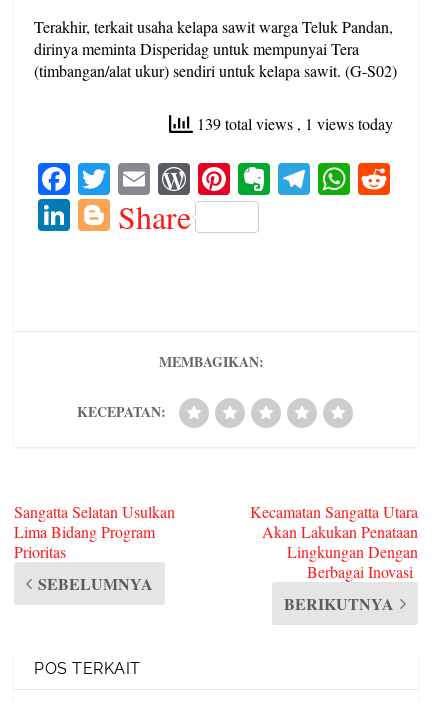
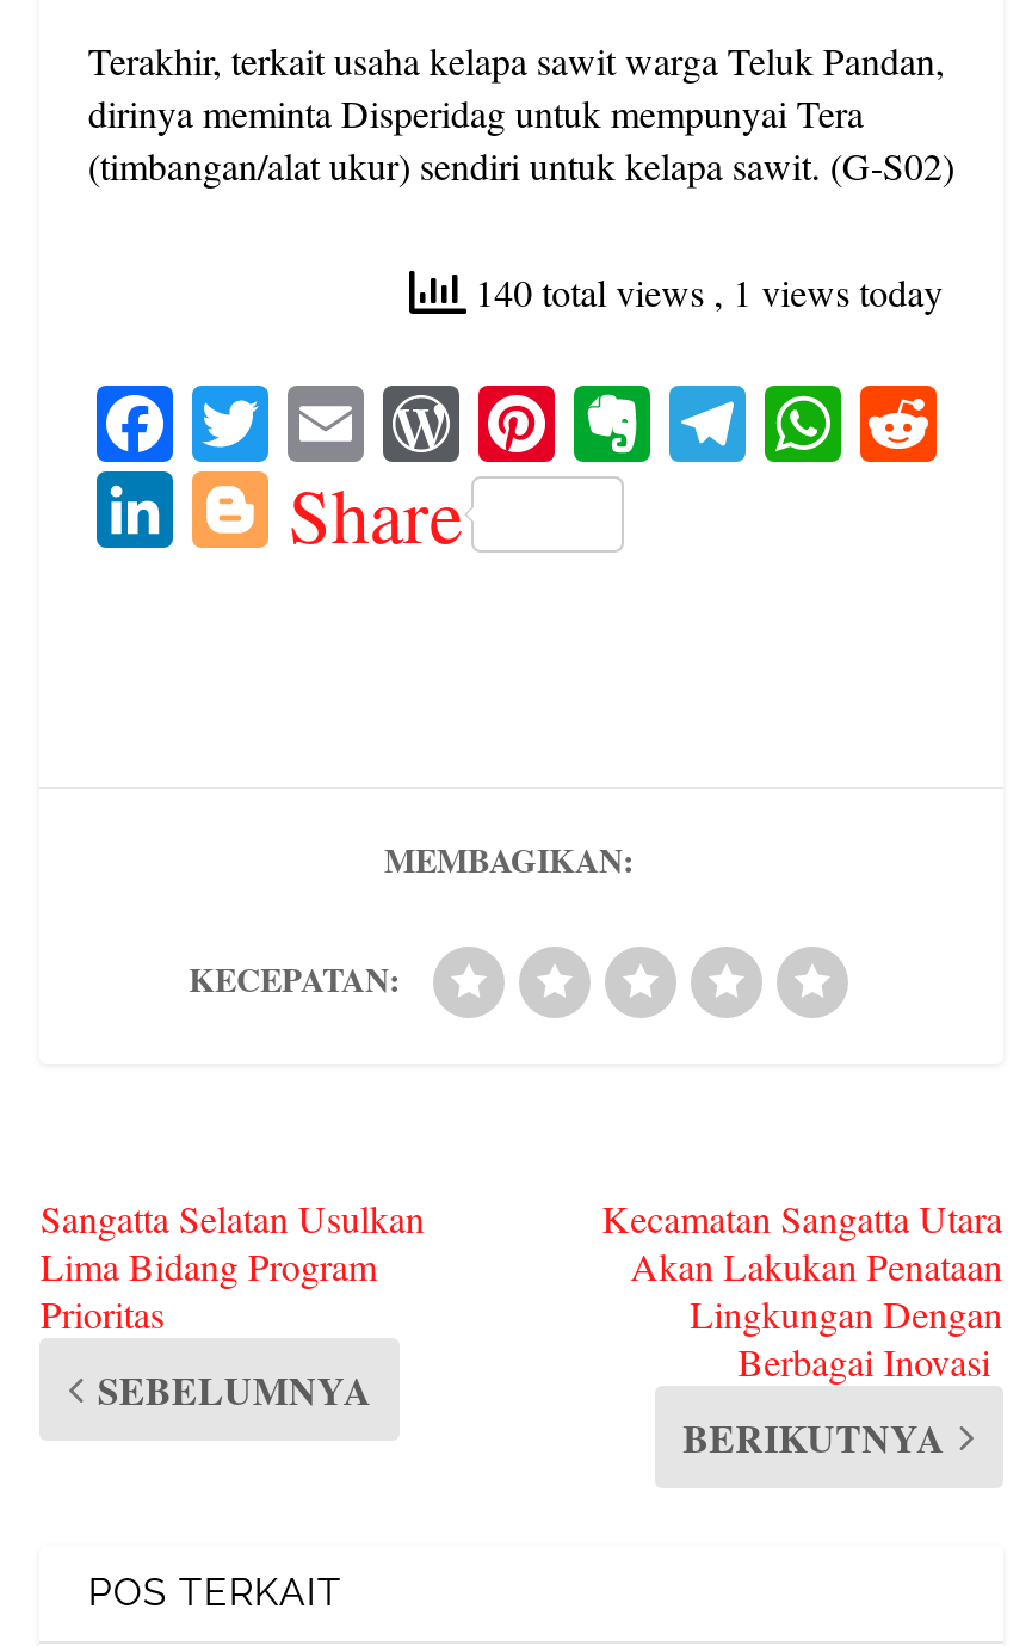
- 139 total views, 1 views today
+ 140 total views, 1 views today
